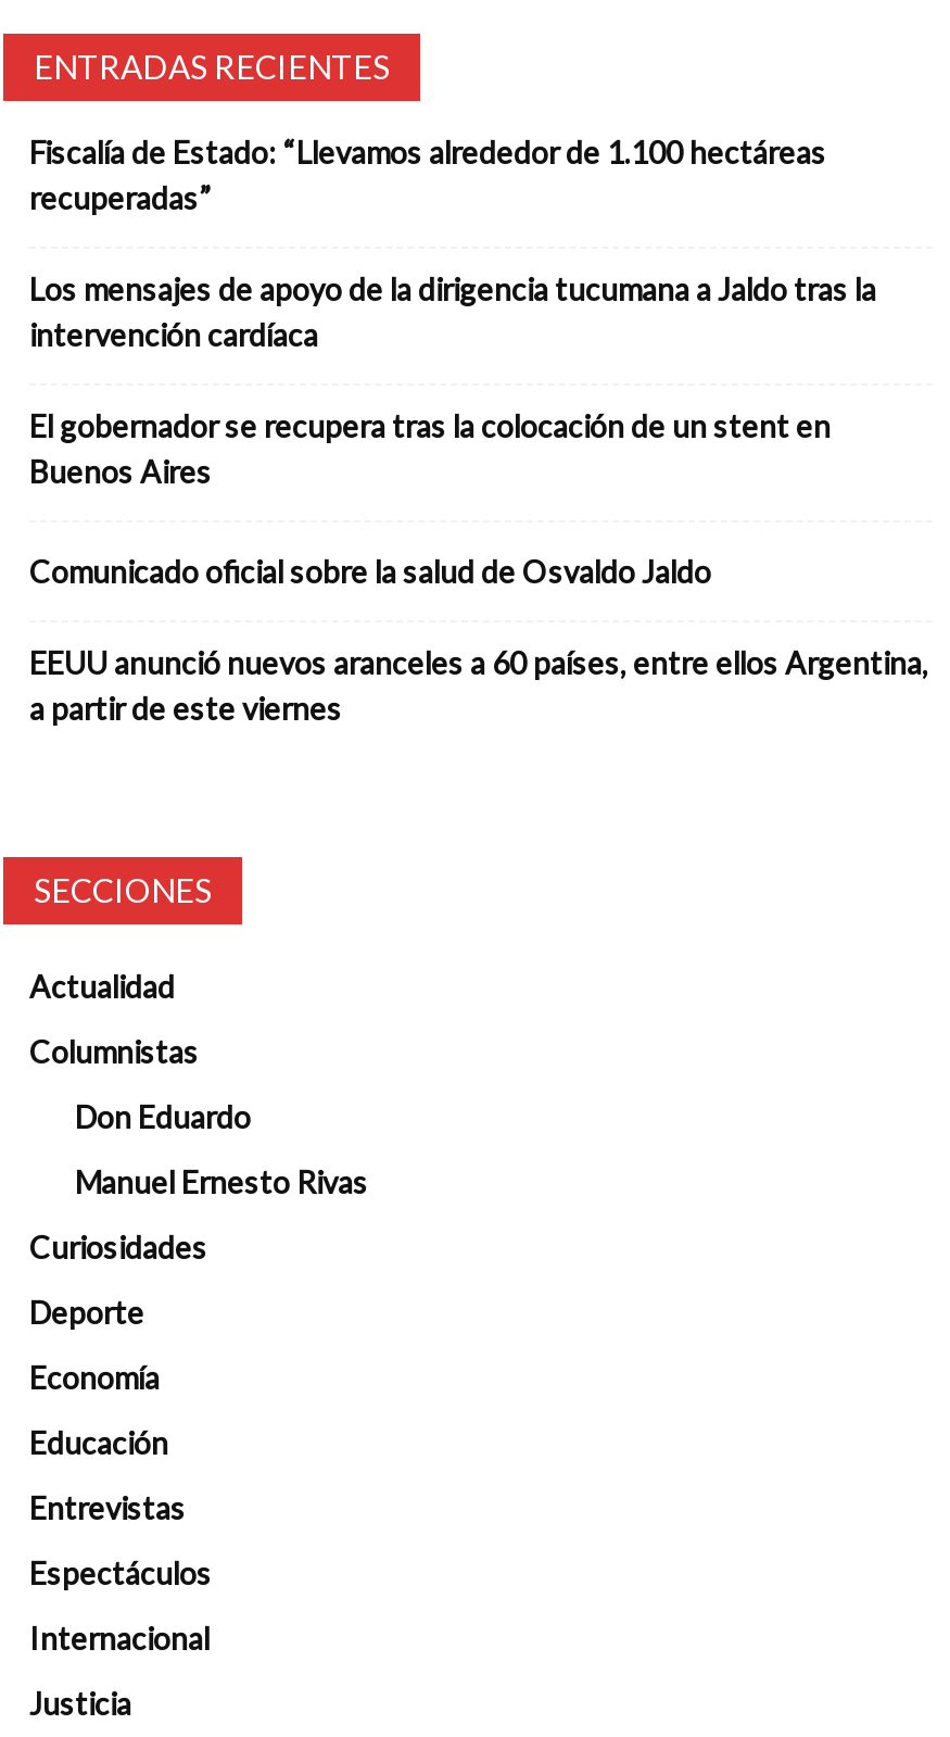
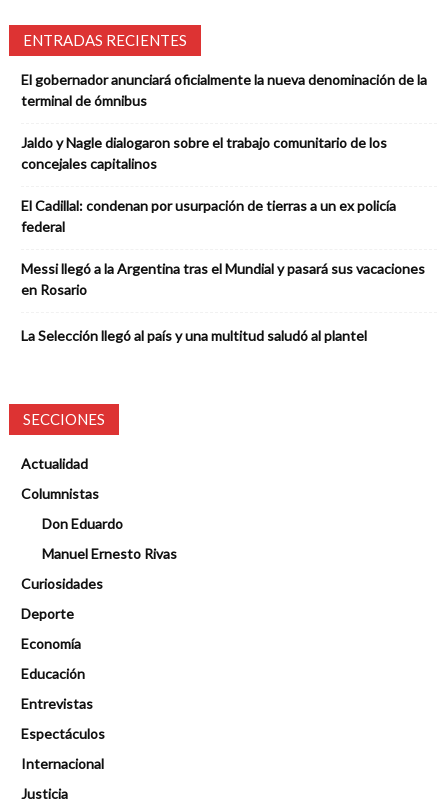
- Fiscalía de Estado: “Llevamos alrededor de 1.100 hectáreas
- recuperadas”
+ El gobernador anunciará oficialmente la nueva denominación de la
+ terminal de ómnibus

- Los mensajes de apoyo de la dirigencia tucumana a Jaldo tras la
- intervención cardíaca
+ Jaldo y Nagle dialogaron sobre el trabajo comunitario de los
+ concejales capitalinos

- El gobernador se recupera tras la colocación de un stent en
- Buenos Aires
+ El Cadillal: condenan por usurpación de tierras a un ex policía
+ federal

- Comunicado oficial sobre la salud de Osvaldo Jaldo
+ Messi llegó a la Argentina tras el Mundial y pasará sus vacaciones
+ en Rosario

- EEUU anunció nuevos aranceles a 60 países, entre ellos Argentina,
- a partir de este viernes
+ La Selección llegó al país y una multitud saludó al plantel
